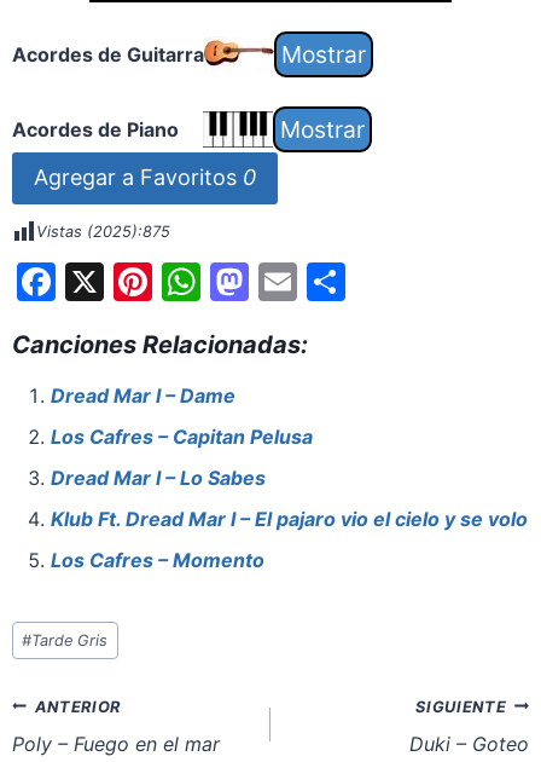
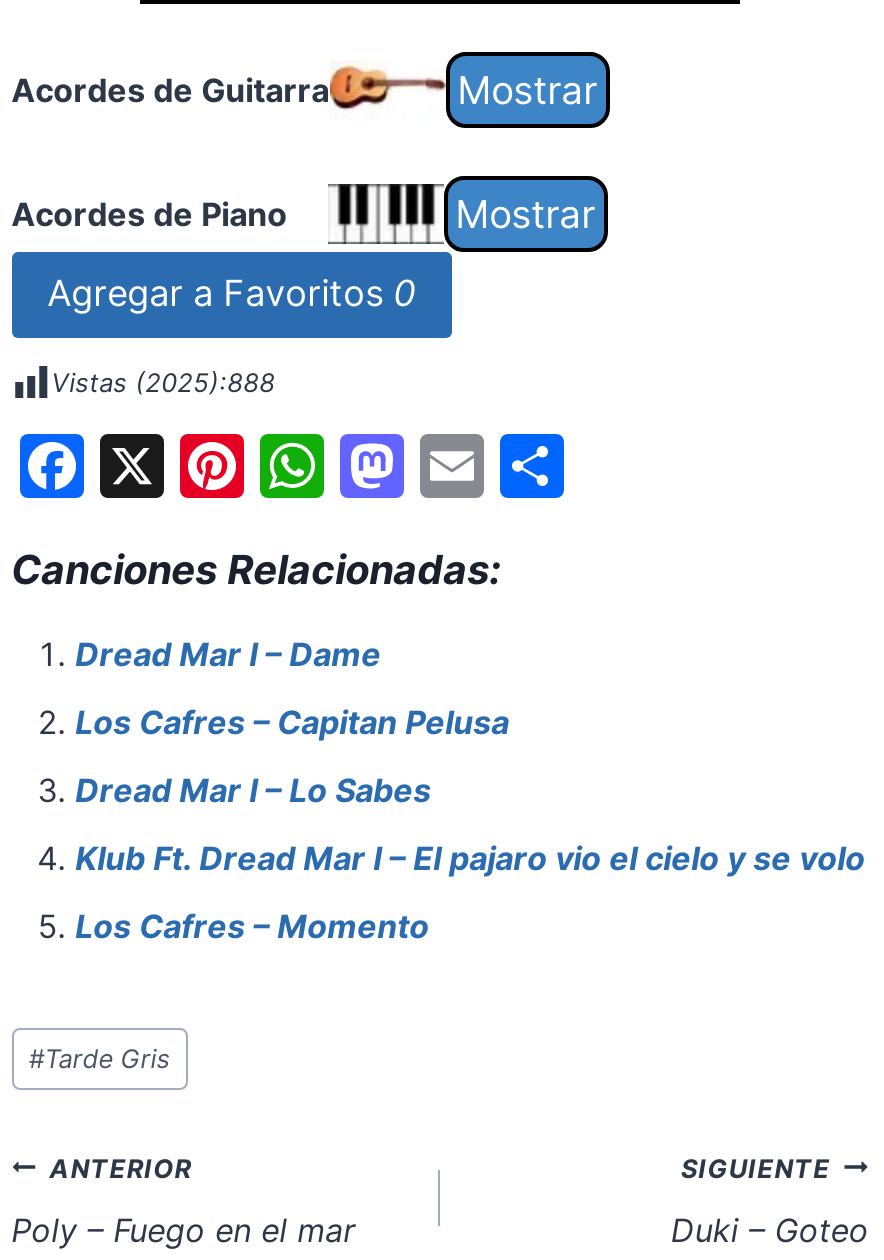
- Vistas (2025):875
+ Vistas (2025):888
